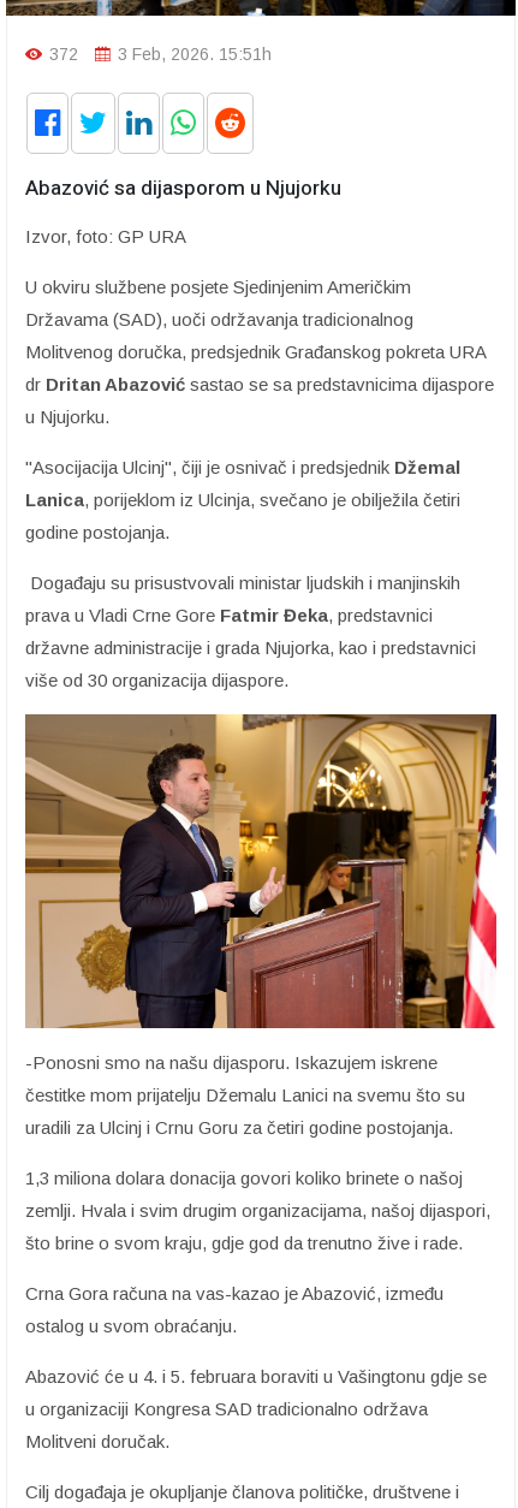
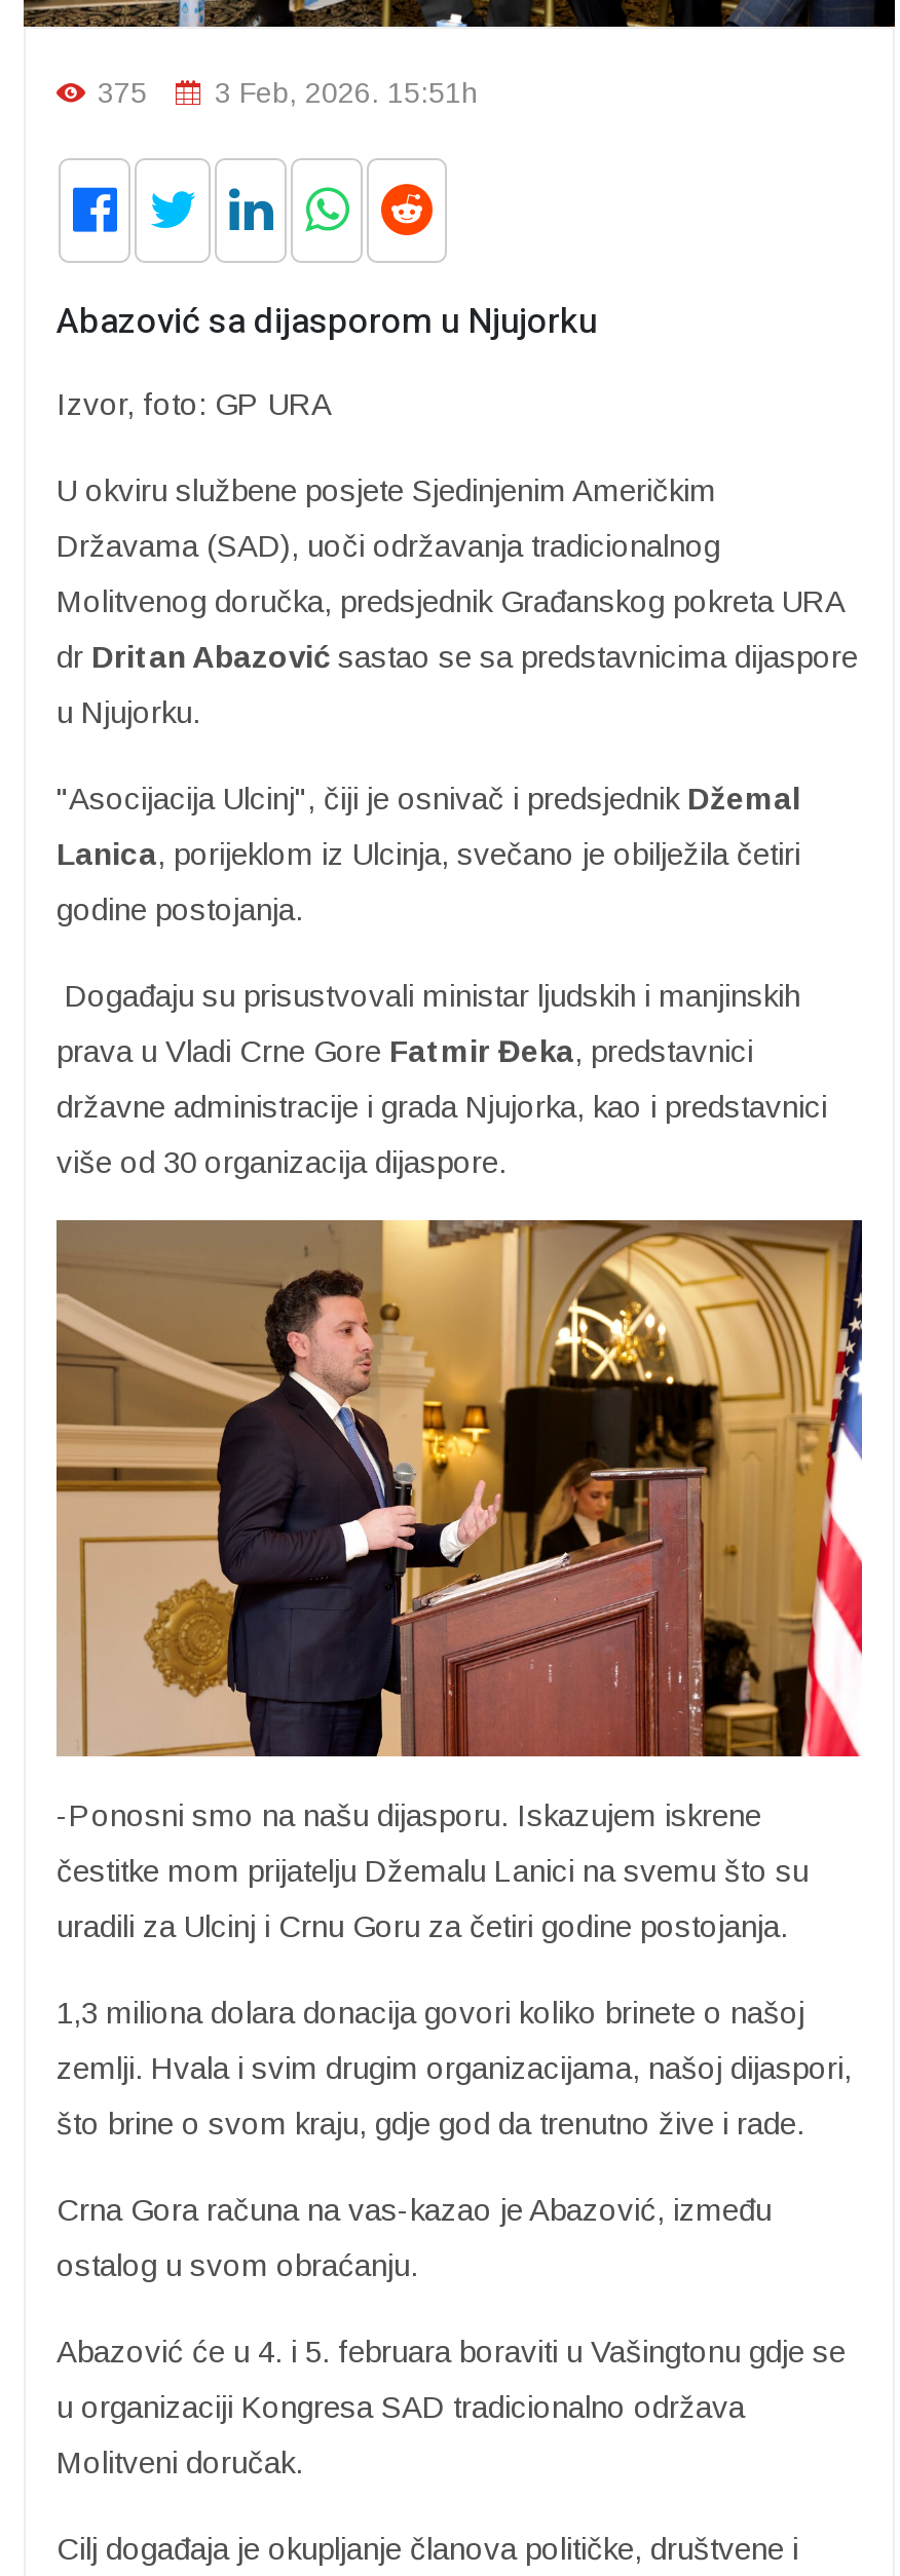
- 372 3 Feb, 2026. 15:51h
+ 375 3 Feb, 2026. 15:51h
